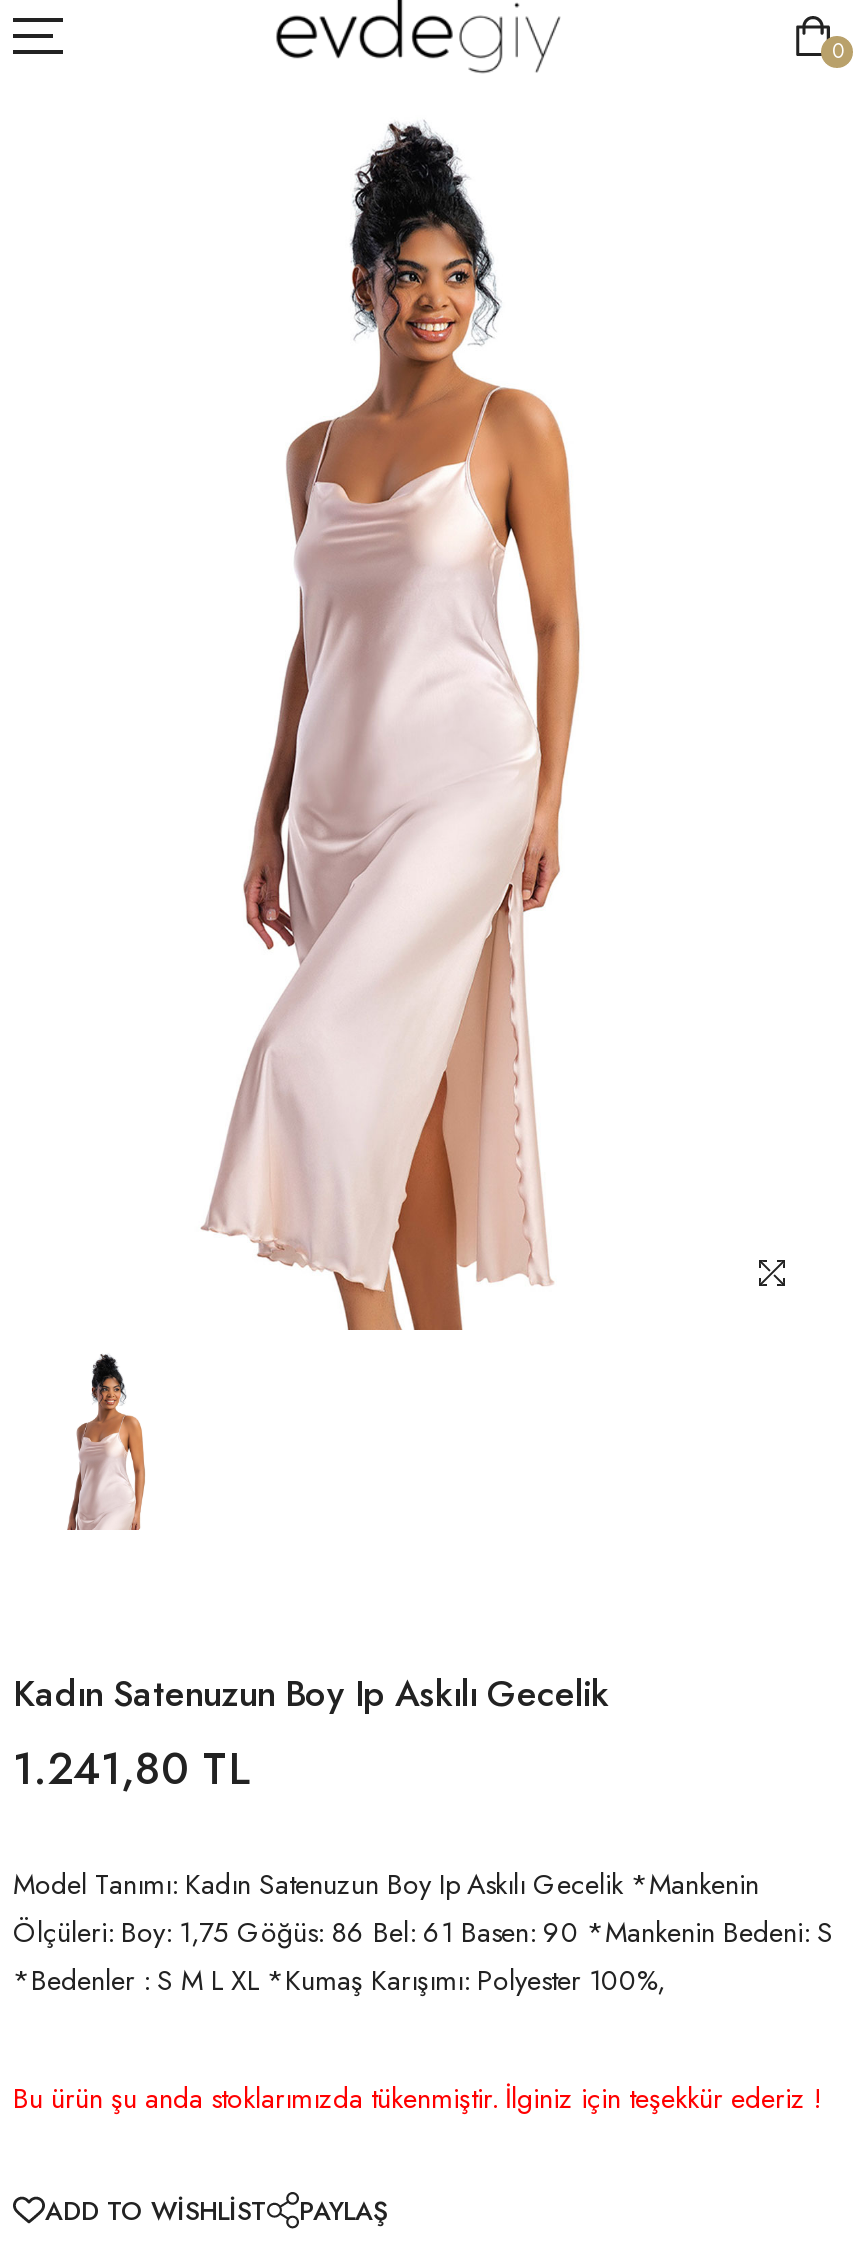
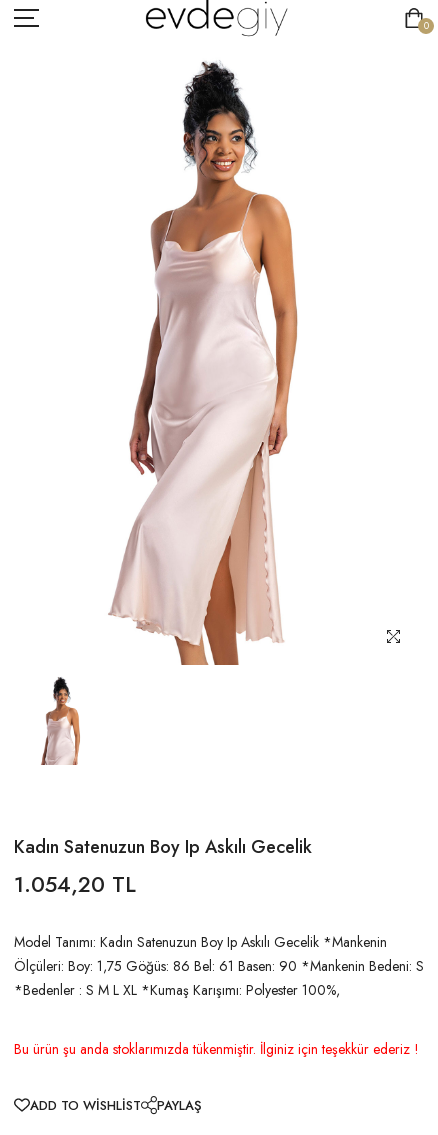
- 1.241,80 TL
+ 1.054,20 TL
